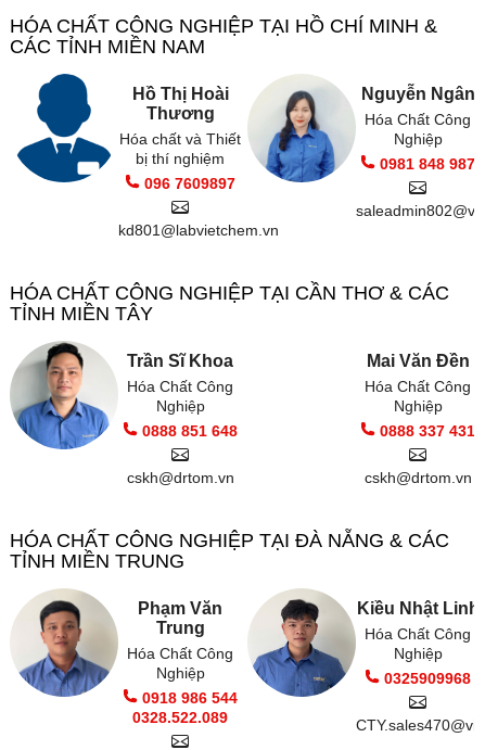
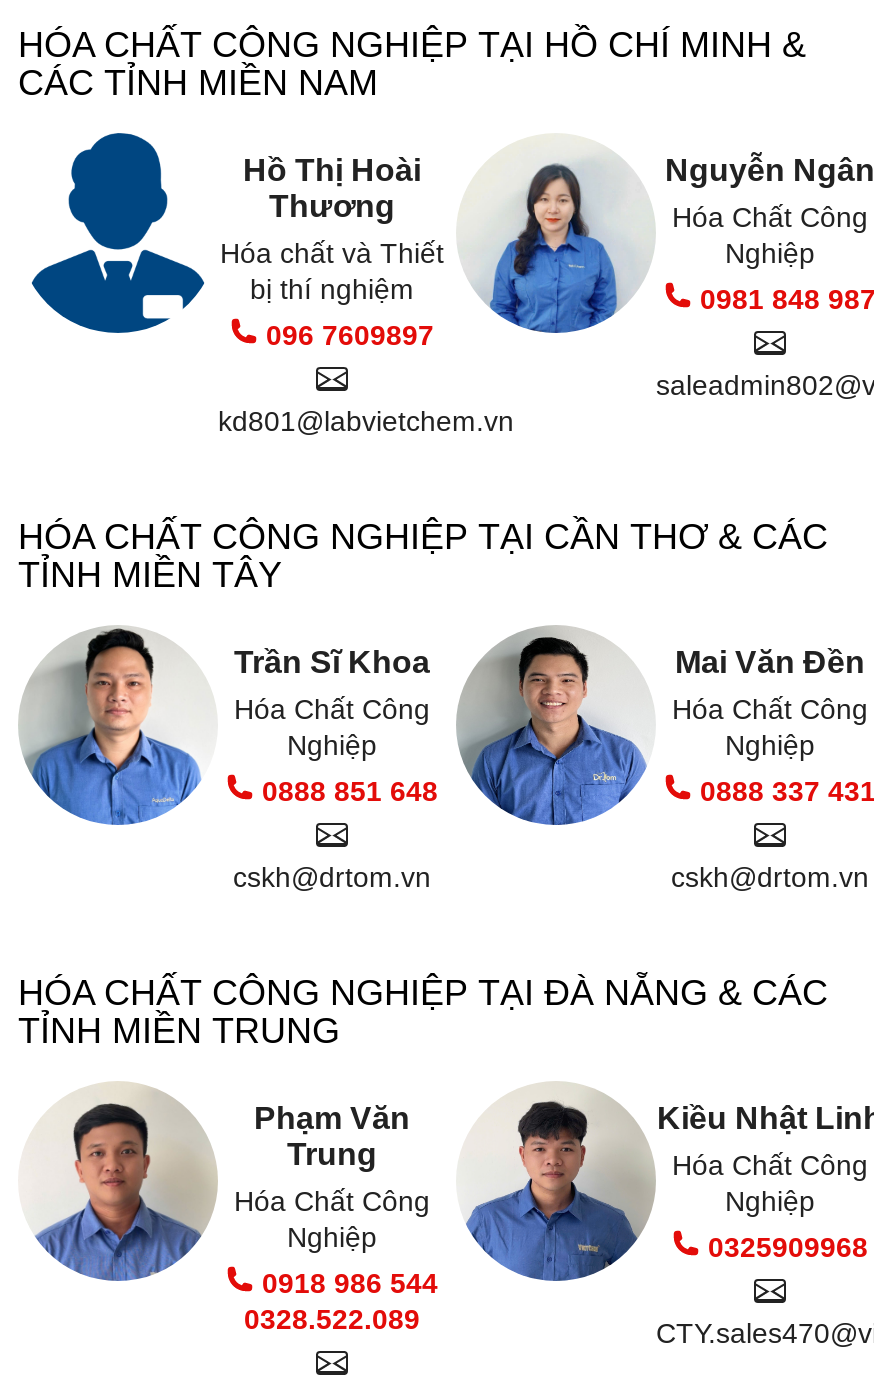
+ [image]
